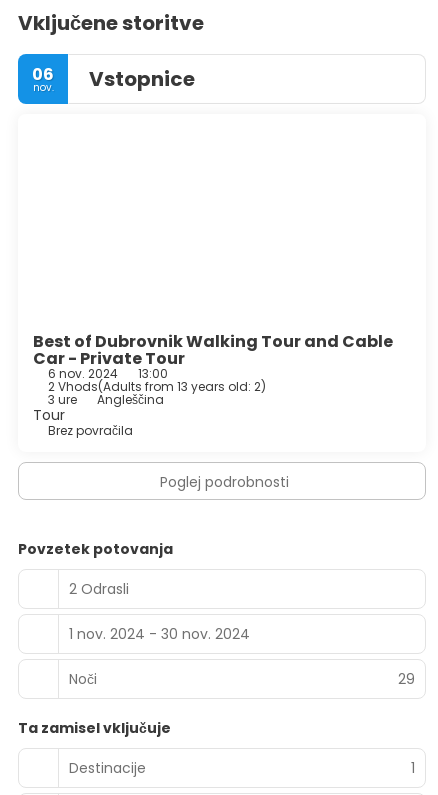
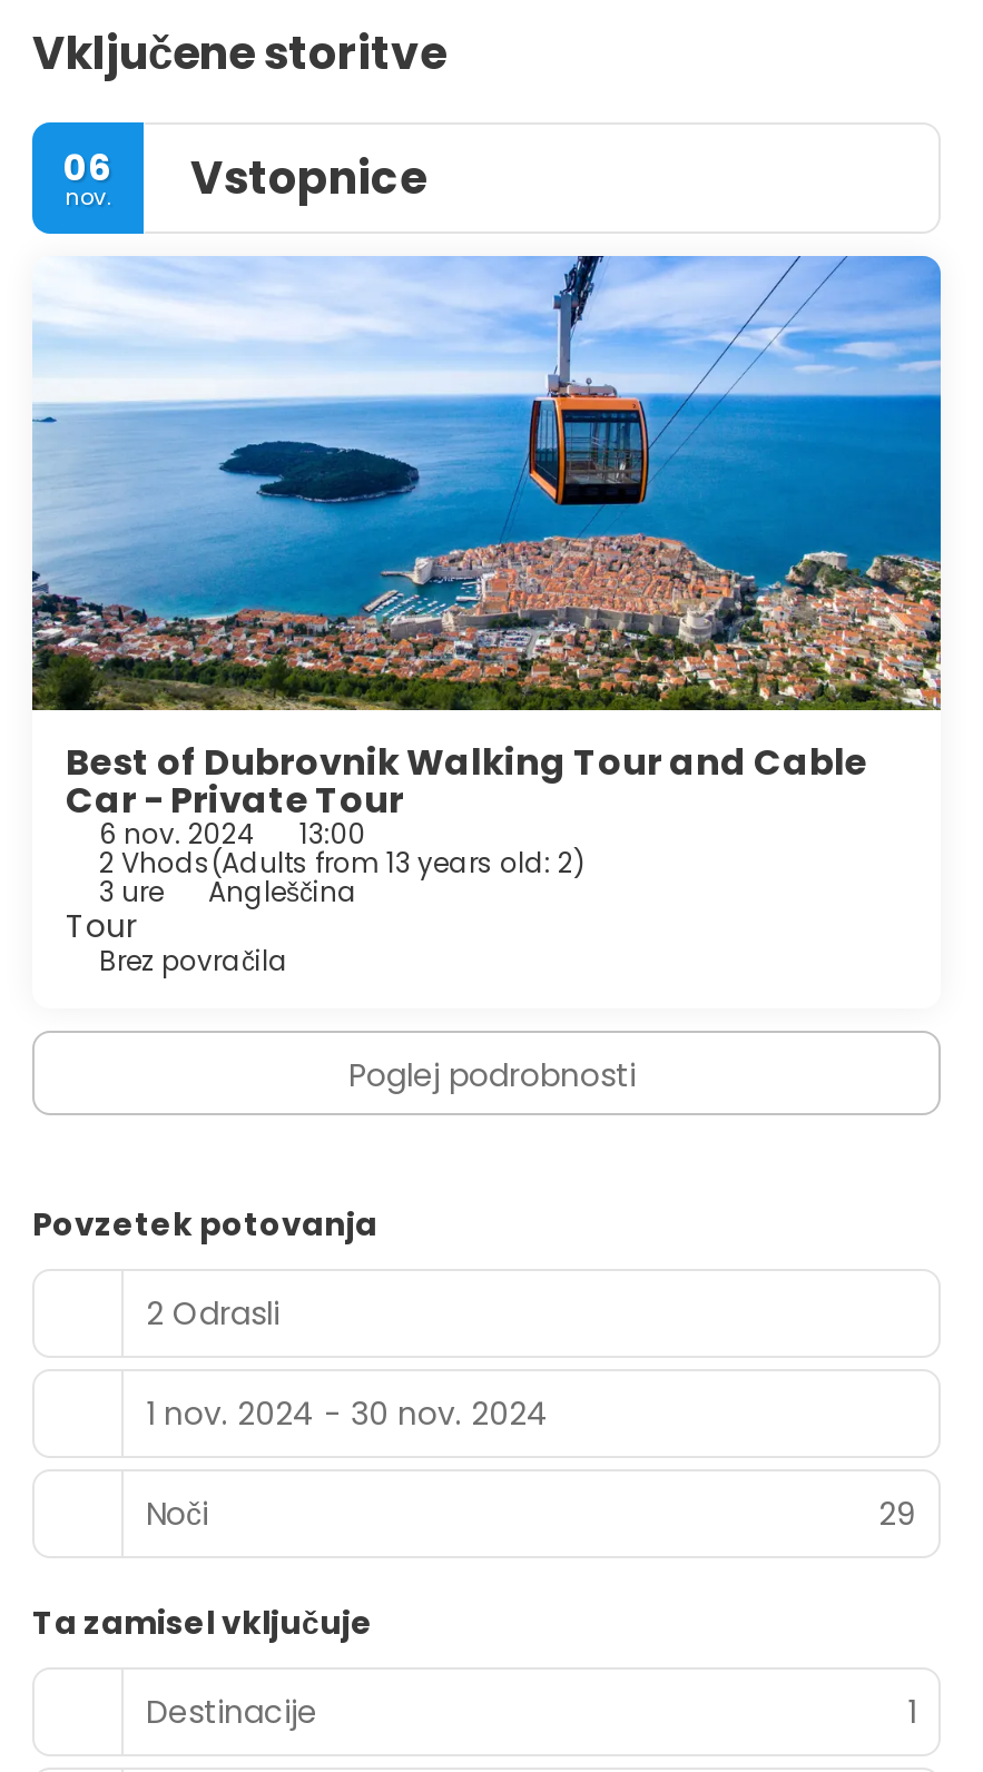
+ [image]
